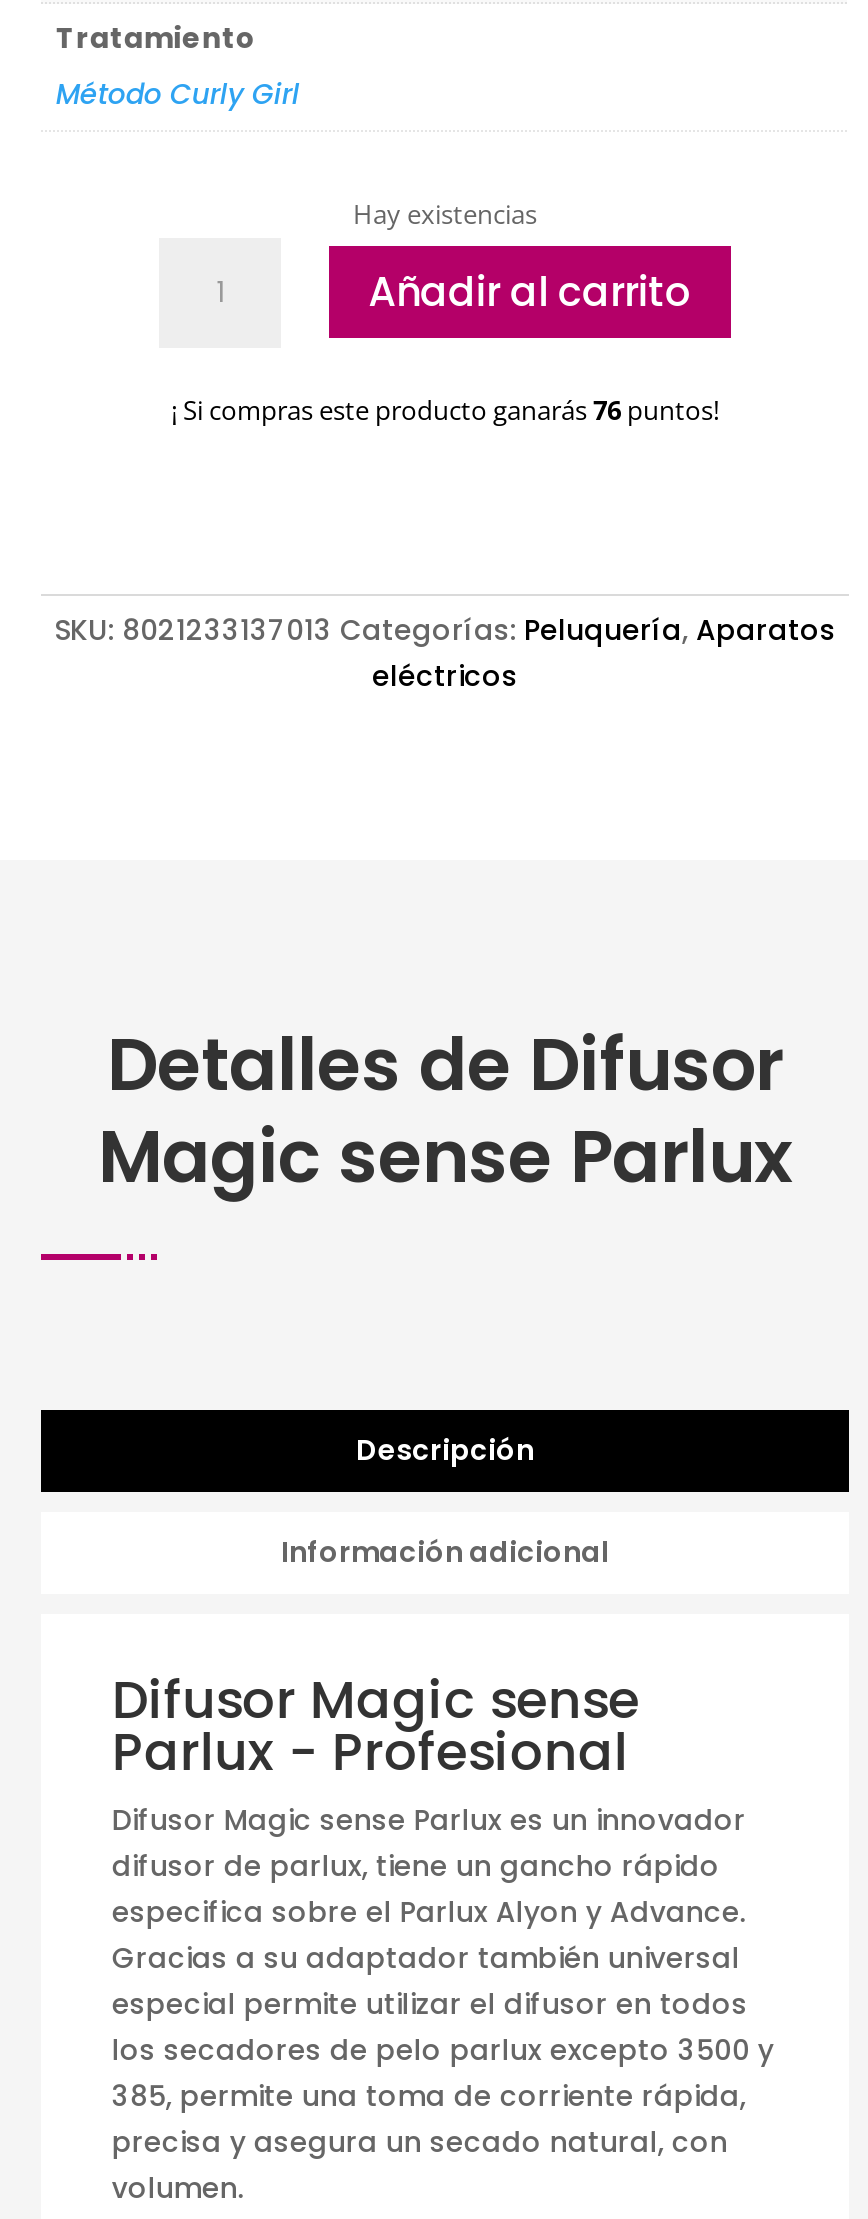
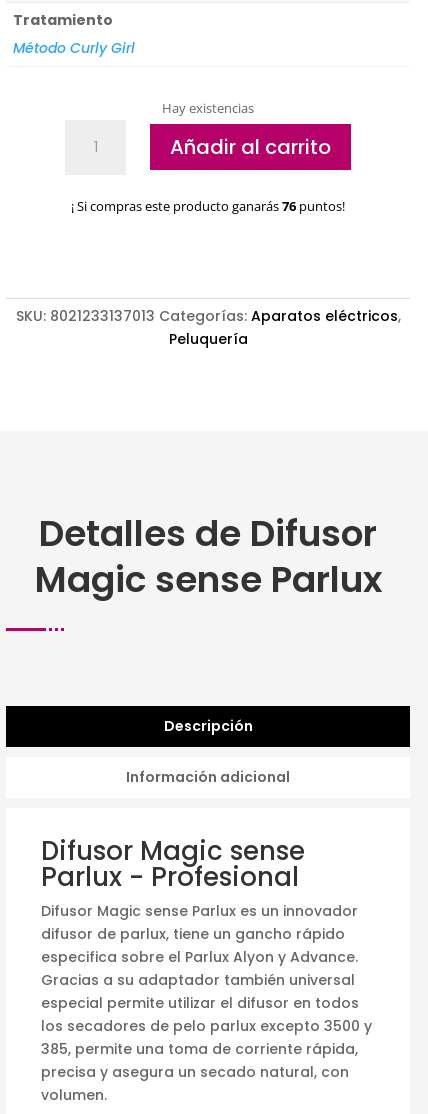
- SKU: 8021233137013 Categorías: Peluquería, Aparatos
- eléctricos
+ SKU: 8021233137013 Categorías: Aparatos eléctricos,
+ Peluquería
